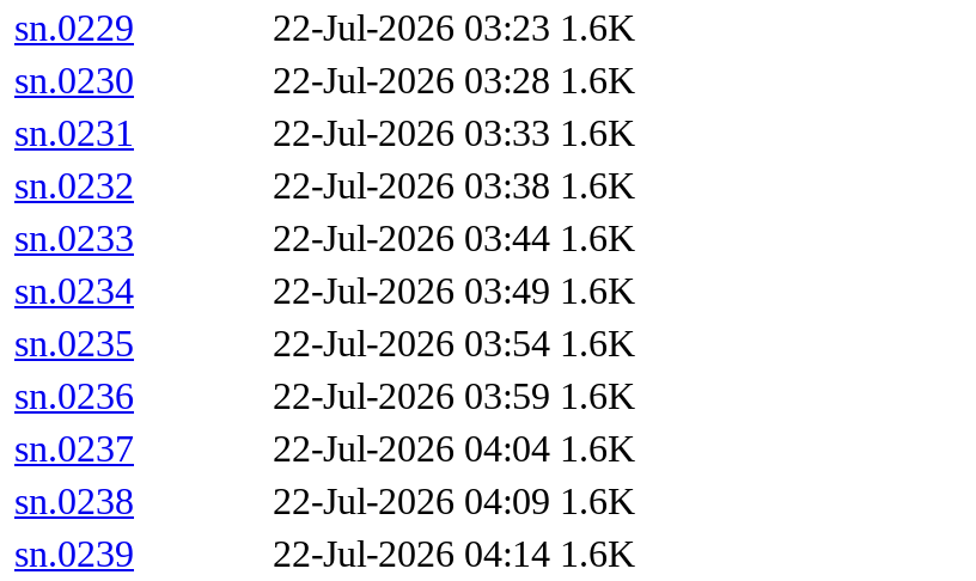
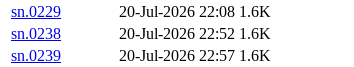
- 22-Jul-2026 03:23 1.6K
- sn.0230
- 22-Jul-2026 03:28 1.6K
- sn.0231
- 22-Jul-2026 03:33 1.6K
- sn.0232
- 22-Jul-2026 03:38 1.6K
- sn.0233
- 22-Jul-2026 03:44 1.6K
- sn.0234
- 22-Jul-2026 03:49 1.6K
- sn.0235
- 22-Jul-2026 03:54 1.6K
- sn.0236
- 22-Jul-2026 03:59 1.6K
- sn.0237
- 22-Jul-2026 04:04 1.6K
+ 20-Jul-2026 22:08 1.6K

- 22-Jul-2026 04:09 1.6K
+ 20-Jul-2026 22:52 1.6K

- 22-Jul-2026 04:14 1.6K
+ 20-Jul-2026 22:57 1.6K
